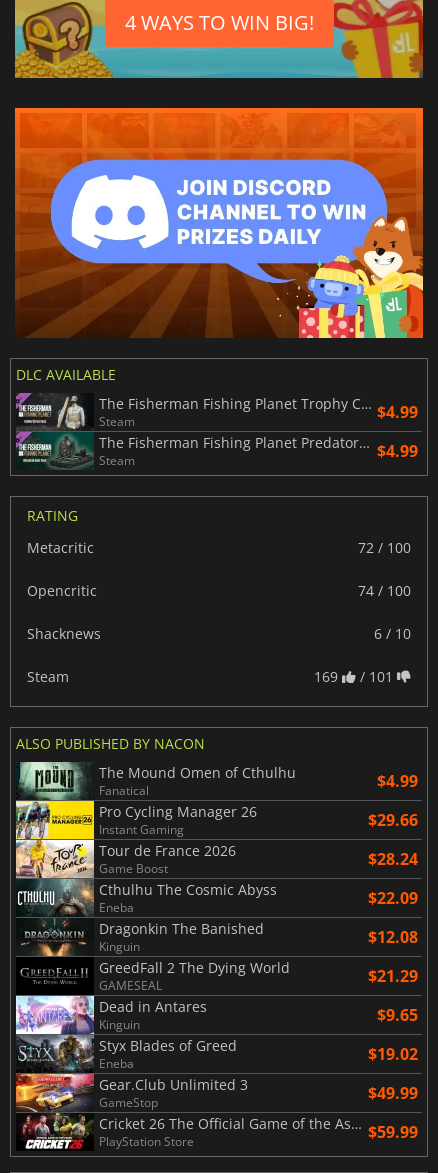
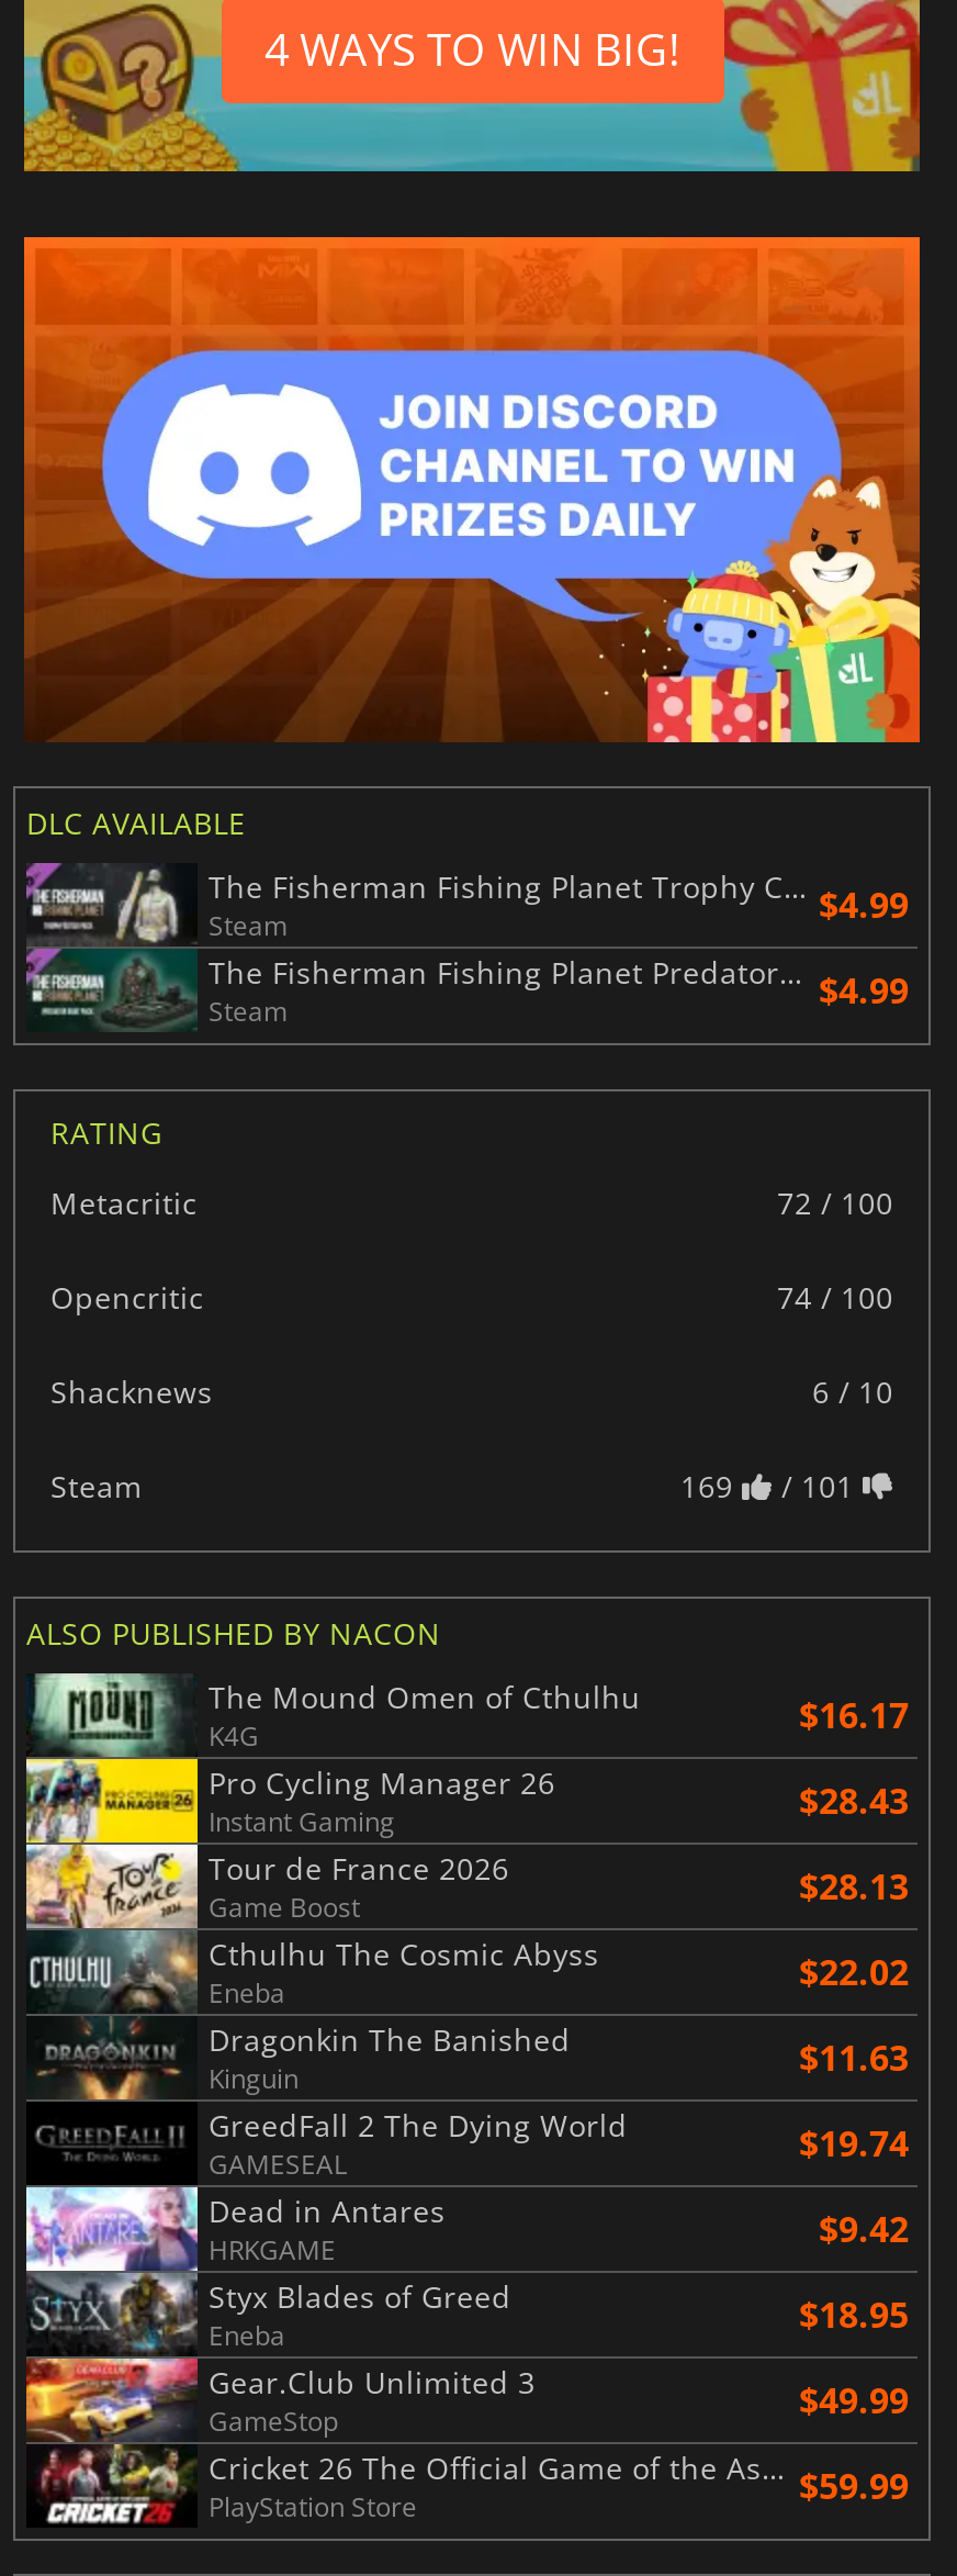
- Fanatical
- $4.99
+ K4G
+ $16.17

- $29.66
+ $28.43

- $28.24
+ $28.13

- $22.09
+ $22.02

- $12.08
+ $11.63

- $21.29
+ $19.74

- Kinguin
- $9.65
+ HRKGAME
+ $9.42

- $19.02
+ $18.95
